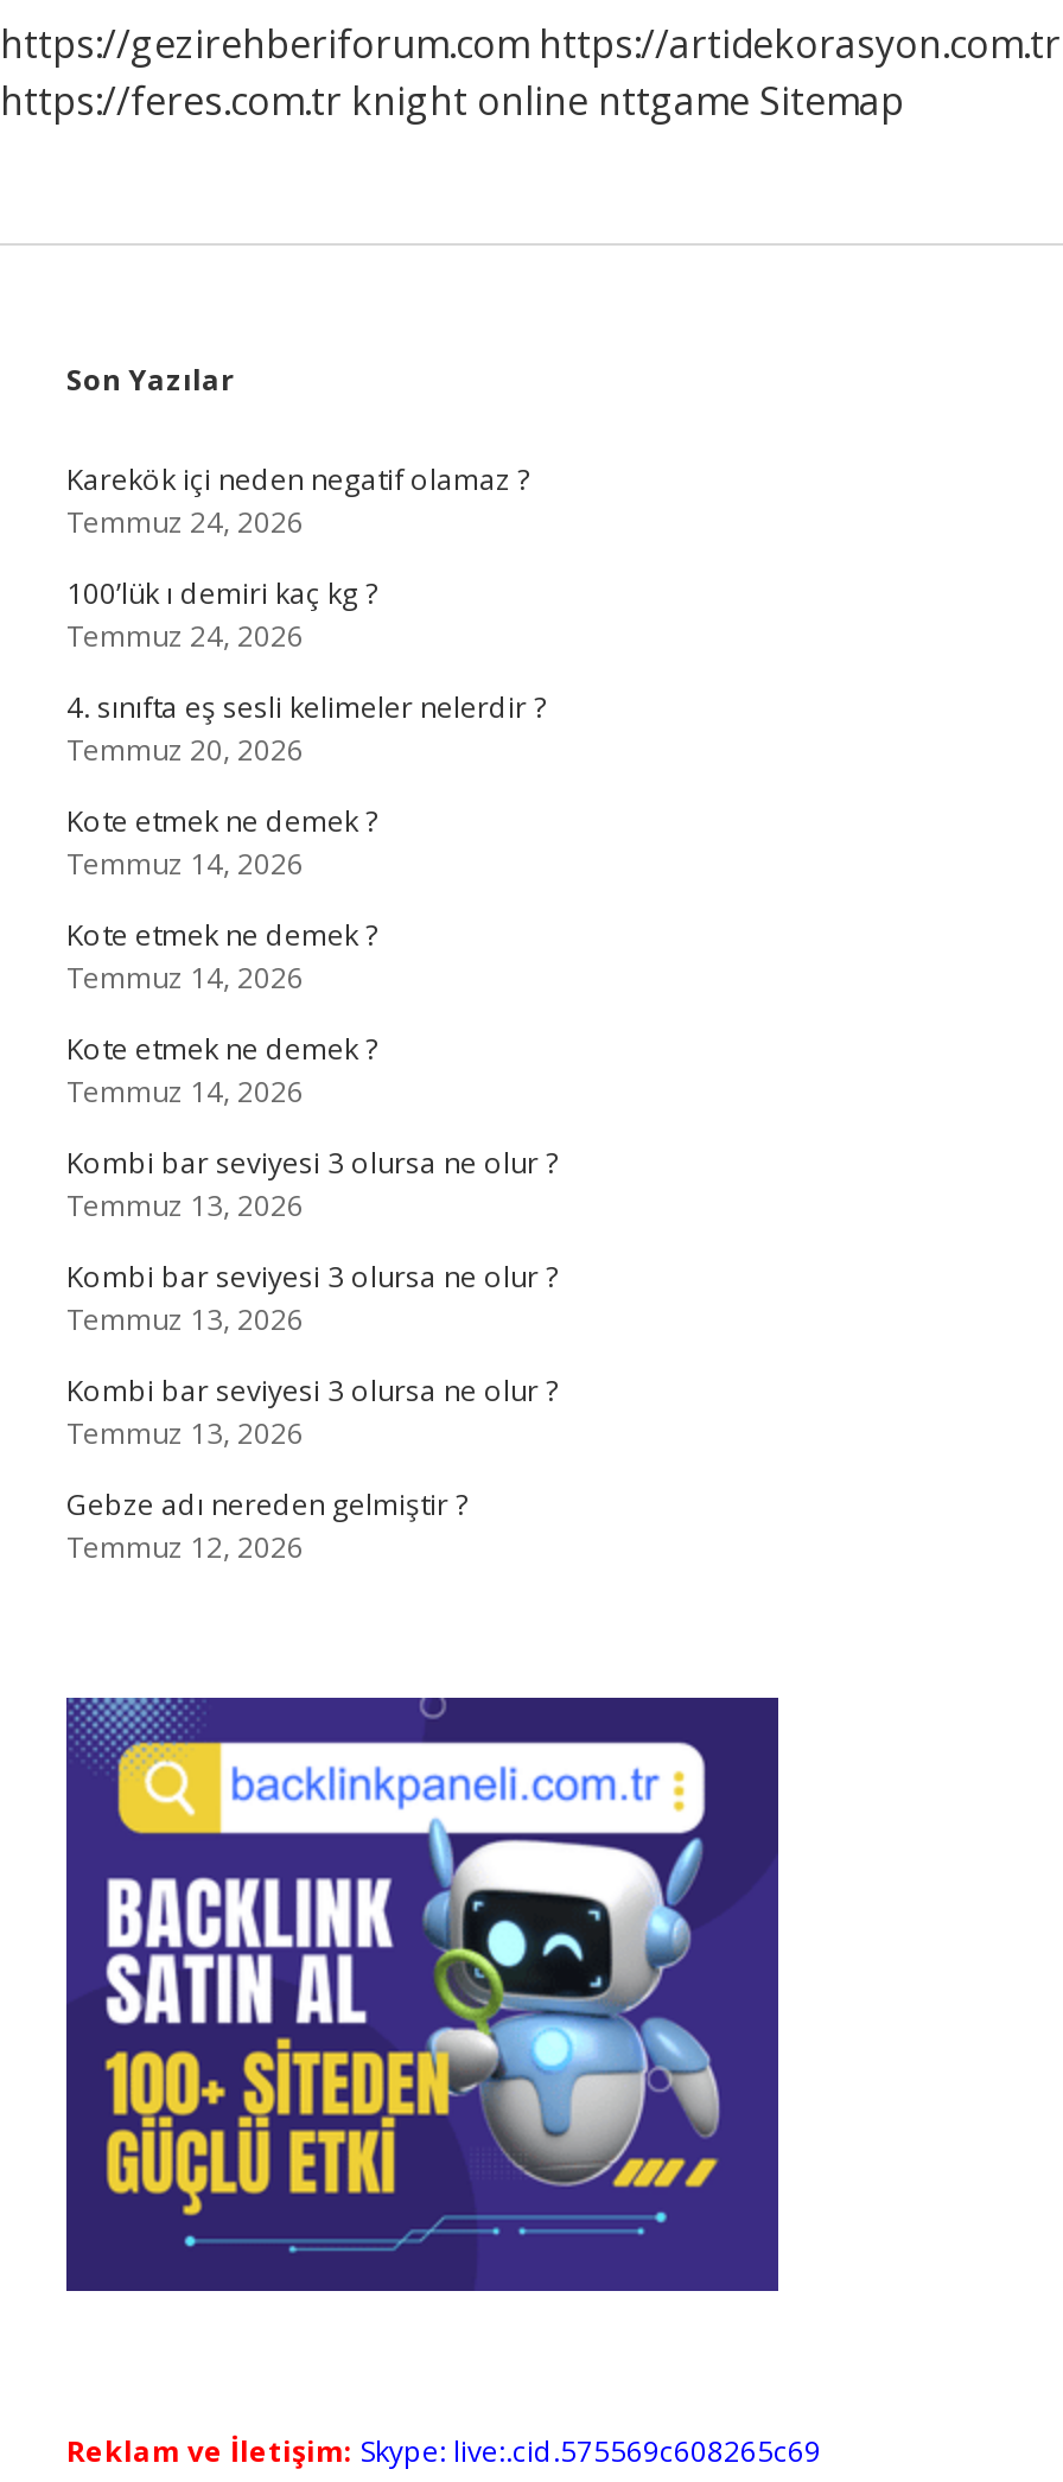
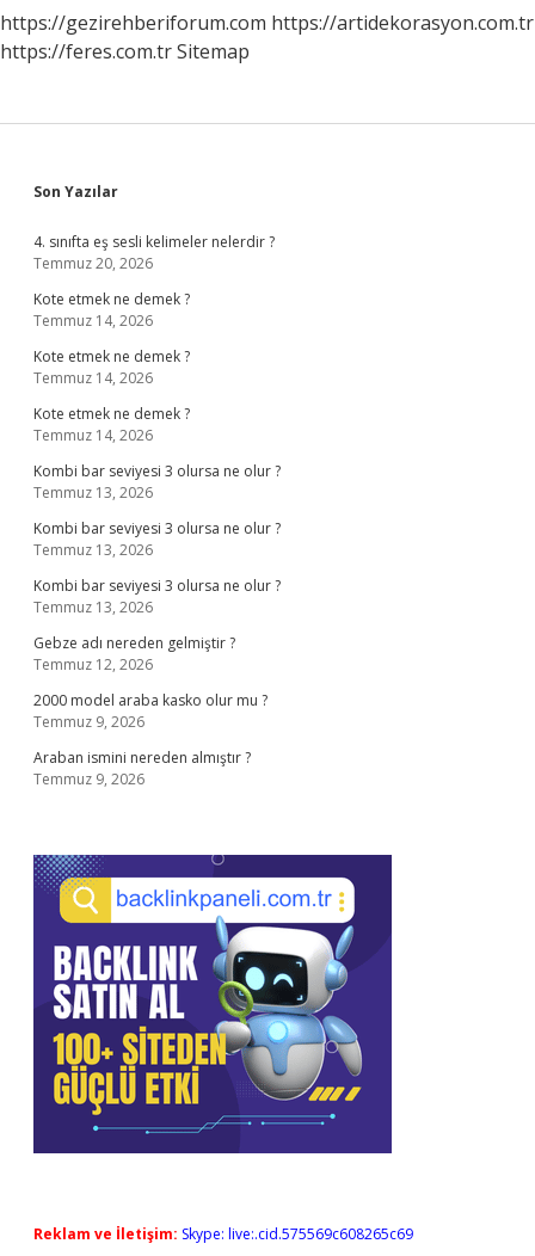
- https://feres.com.tr knight online nttgame Sitemap
+ https://feres.com.tr Sitemap

- Karekök içi neden negatif olamaz ?
- Temmuz 24, 2026
- 100’lük ı demiri kaç kg ?
- Temmuz 24, 2026

moved up: 4. sınıfta eş sesli kelimeler nelerdir ? | Temmuz 20, 2026 | Kote etmek ne demek ? | ... | Gebze adı nereden gelmiştir ? | Temmuz 12, 2026

+ 2000 model araba kasko olur mu ?
+ Temmuz 9, 2026
+ Araban ismini nereden almıştır ?
+ Temmuz 9, 2026
